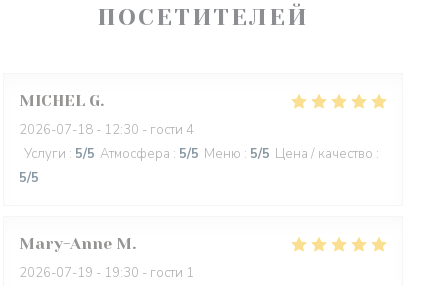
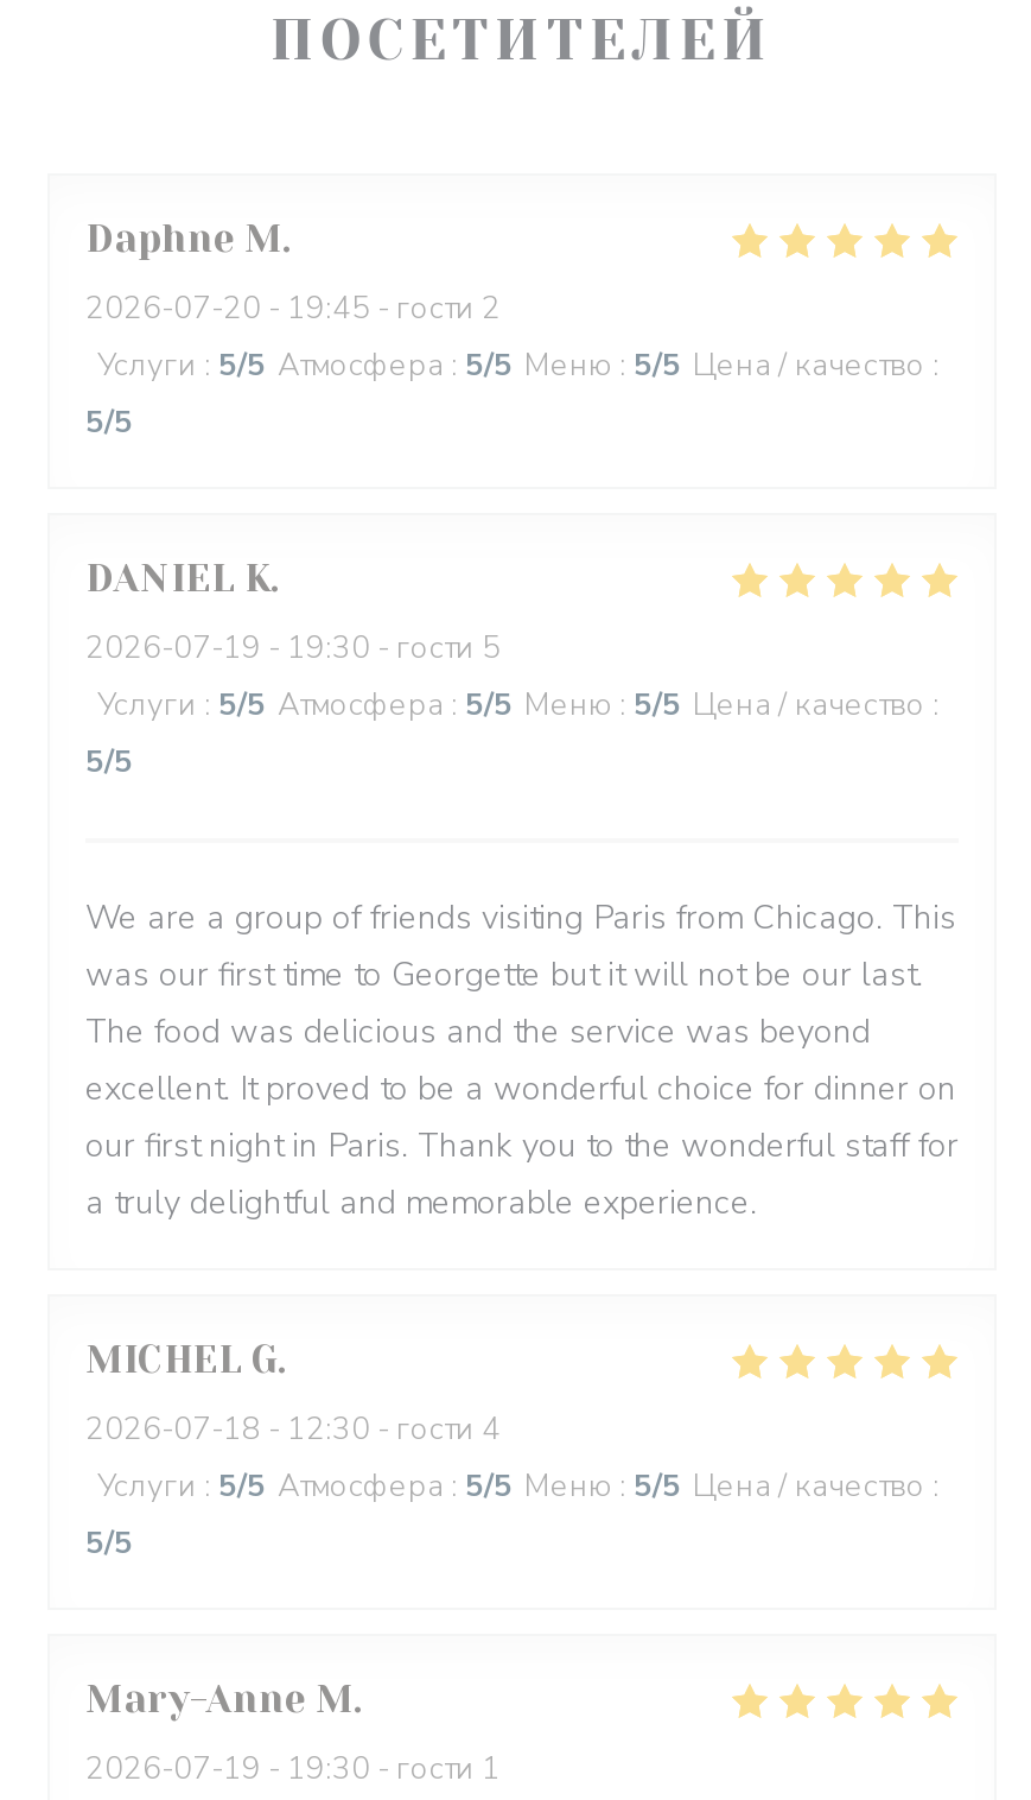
+ Daphne M
+ 2026-07-20 - 19:45 - гости 2
+ Услуги: 5/5 Атмосфера: 5/5 Меню: 5/5 Цена / качество:
+ 5/5
+ DANIEL K
+ 2026-07-19 - 19:30 - гости 5
+ Услуги: 5/5 Атмосфера: 5/5 Меню: 5/5 Цена / качество:
+ 5/5
+ We are a group of friends visiting Paris from Chicago. This
+ was our first time to Georgette but it will not be our last.
+ The food was delicious and the service was beyond
+ excellent. It proved to be a wonderful choice for dinner on
+ our first night in Paris. Thank you to the wonderful staff for
+ a truly delightful and memorable experience.
